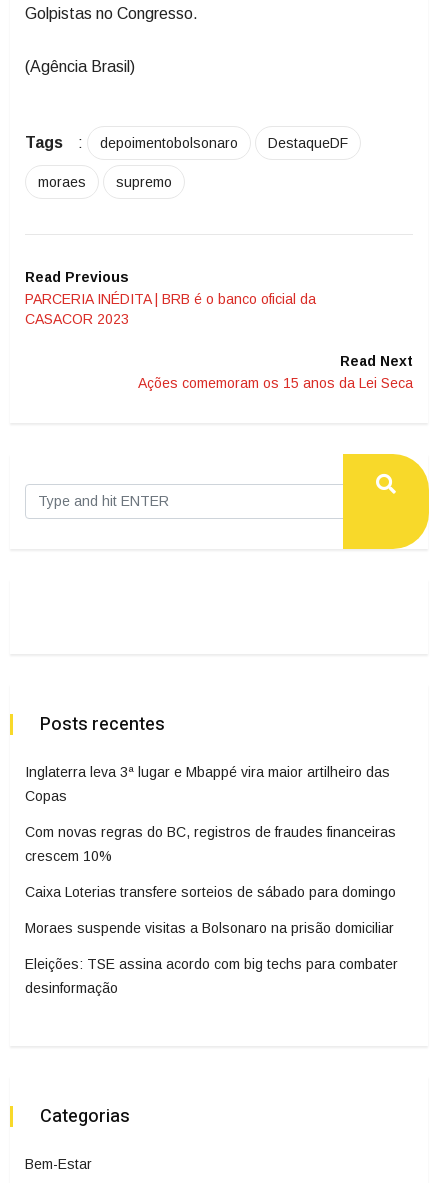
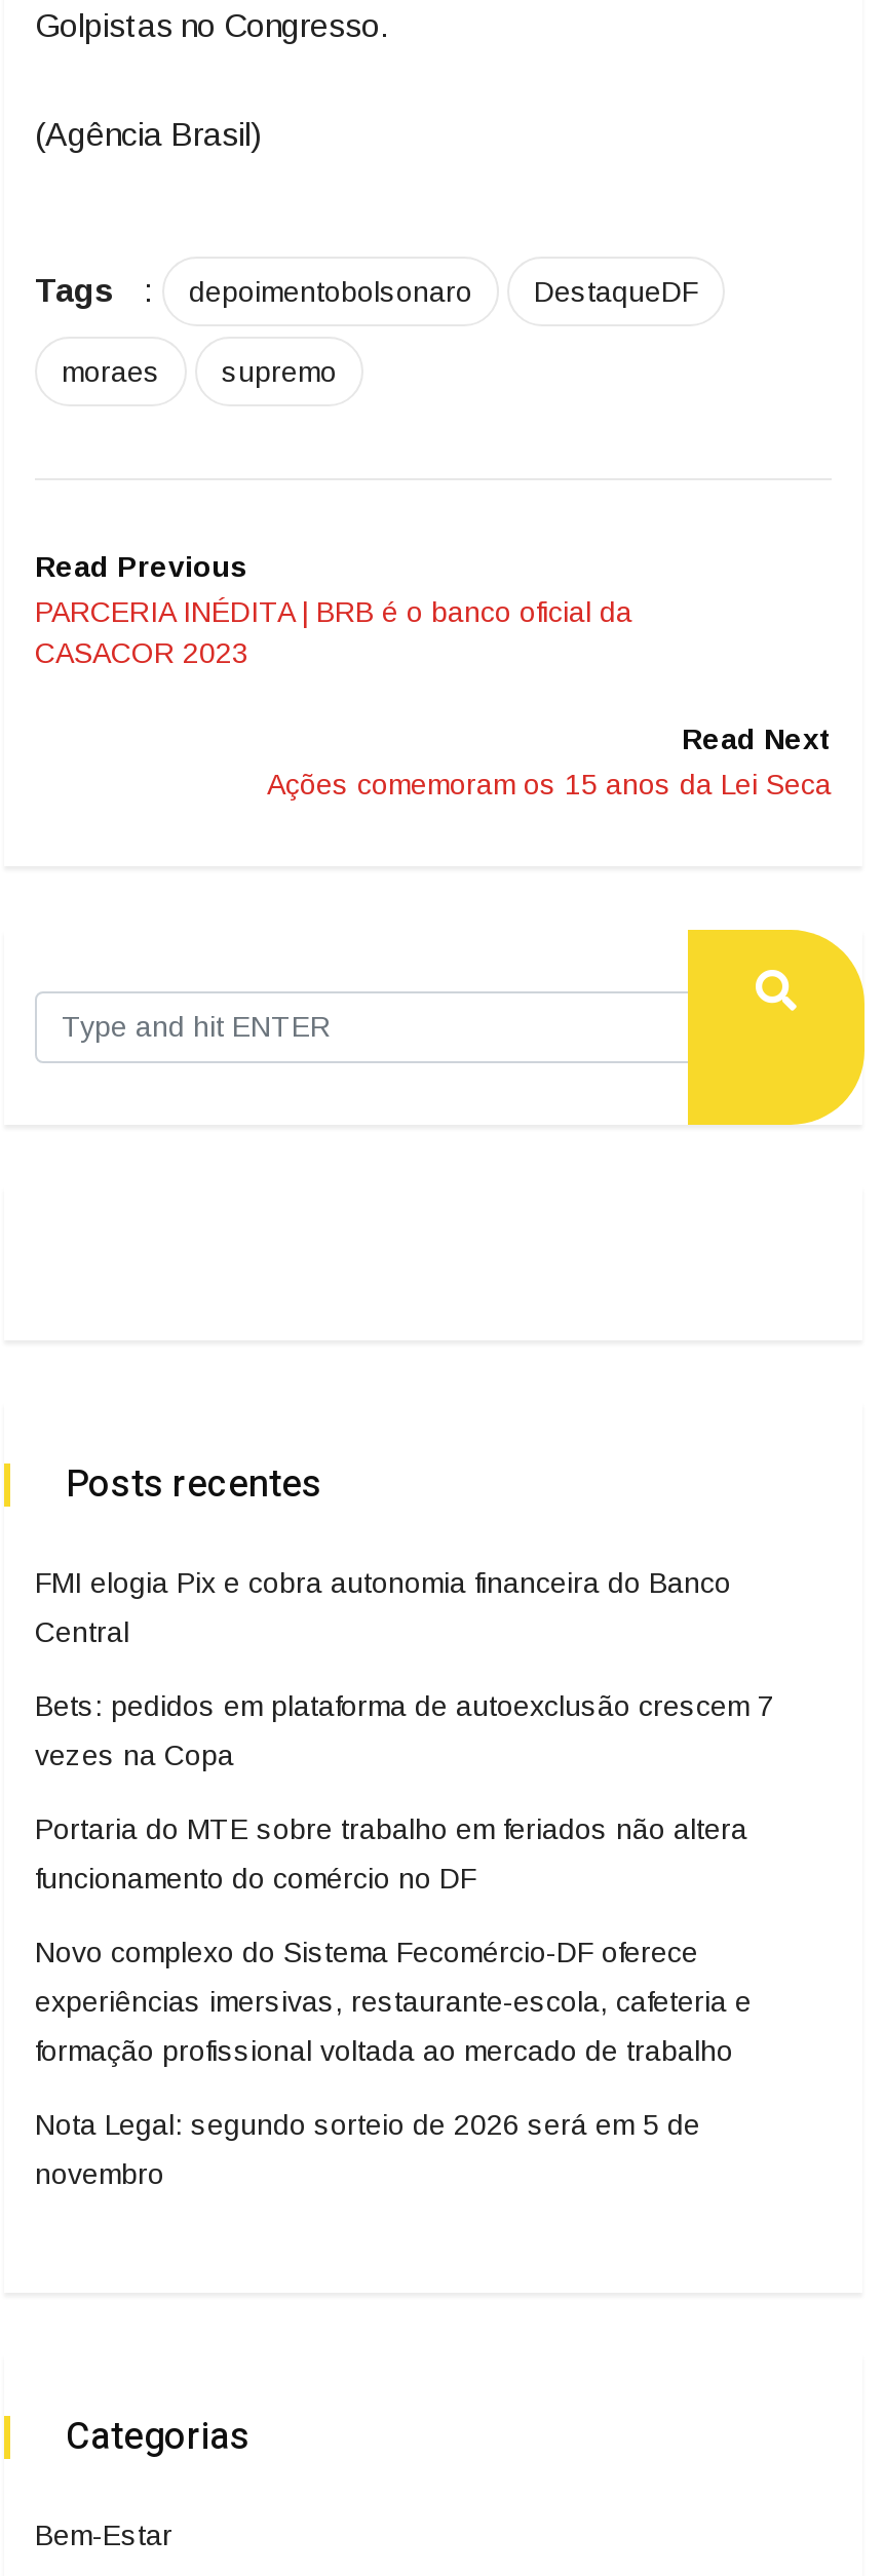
- Inglaterra leva 3ª lugar e Mbappé vira maior artilheiro das
- Copas
- Com novas regras do BC, registros de fraudes financeiras
- crescem 10%
- Caixa Loterias transfere sorteios de sábado para domingo
- Moraes suspende visitas a Bolsonaro na prisão domiciliar
- Eleições: TSE assina acordo com big techs para combater
- desinformação
+ FMI elogia Pix e cobra autonomia financeira do Banco
+ Central
+ Bets: pedidos em plataforma de autoexclusão crescem 7
+ vezes na Copa
+ Portaria do MTE sobre trabalho em feriados não altera
+ funcionamento do comércio no DF
+ Novo complexo do Sistema Fecomércio-DF oferece
+ experiências imersivas, restaurante-escola, cafeteria e
+ formação profissional voltada ao mercado de trabalho
+ Nota Legal: segundo sorteio de 2026 será em 5 de
+ novembro
